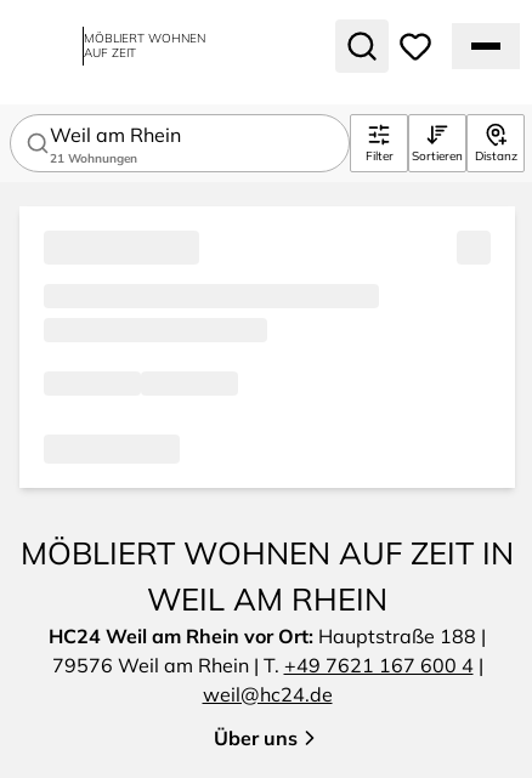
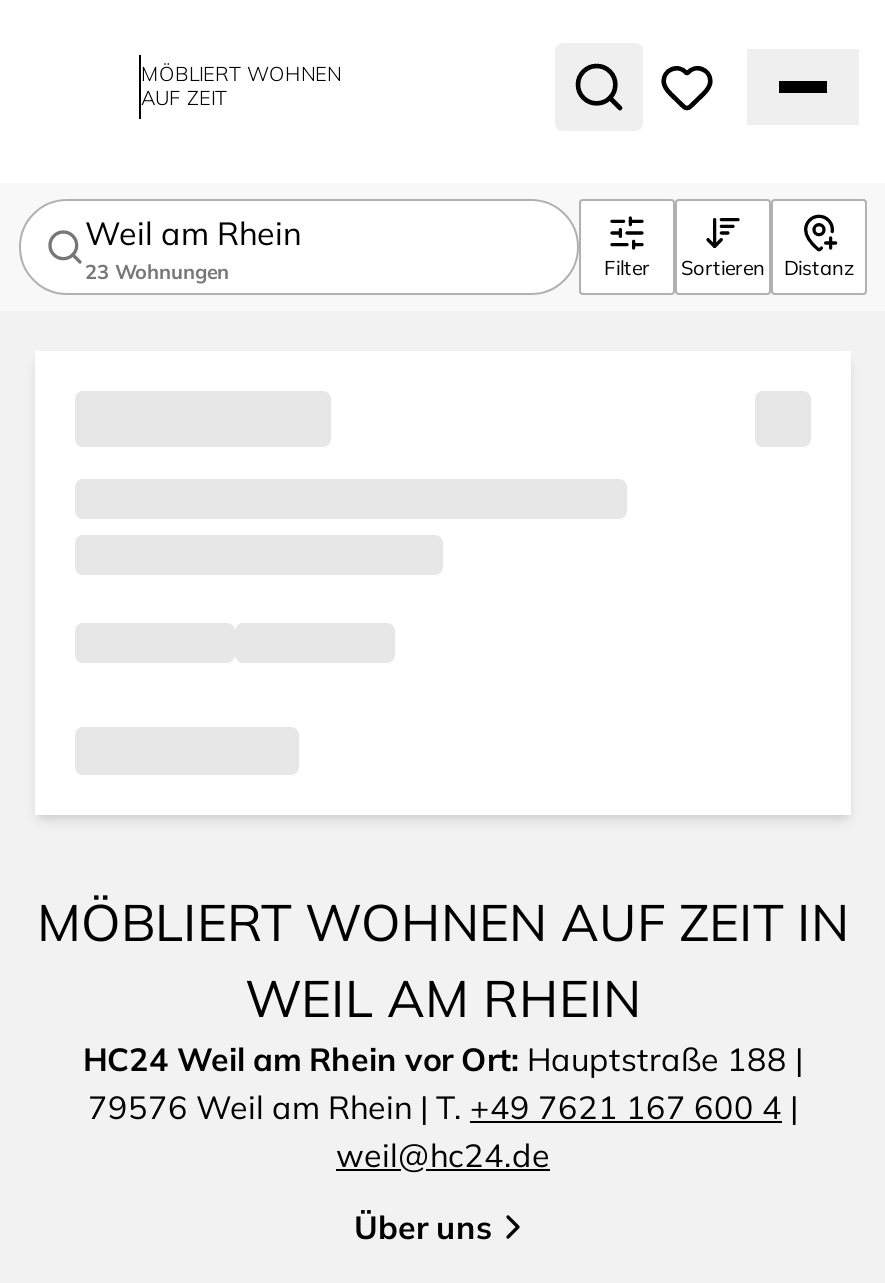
- 21 Wohnungen
+ 23 Wohnungen
